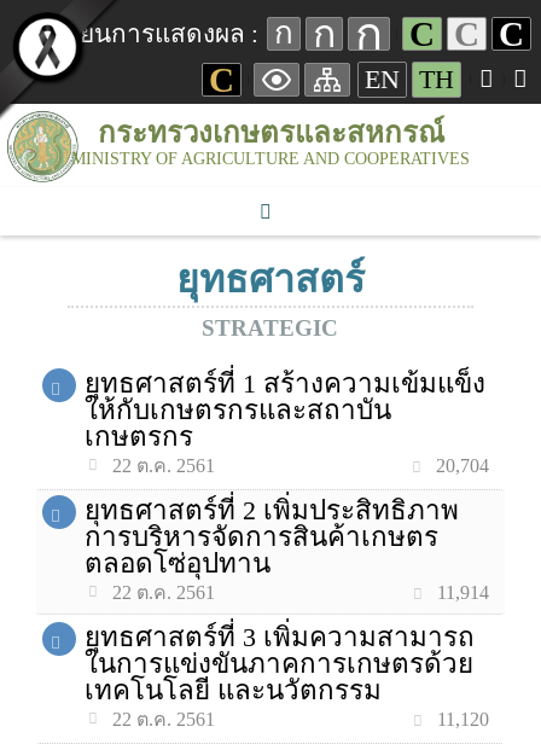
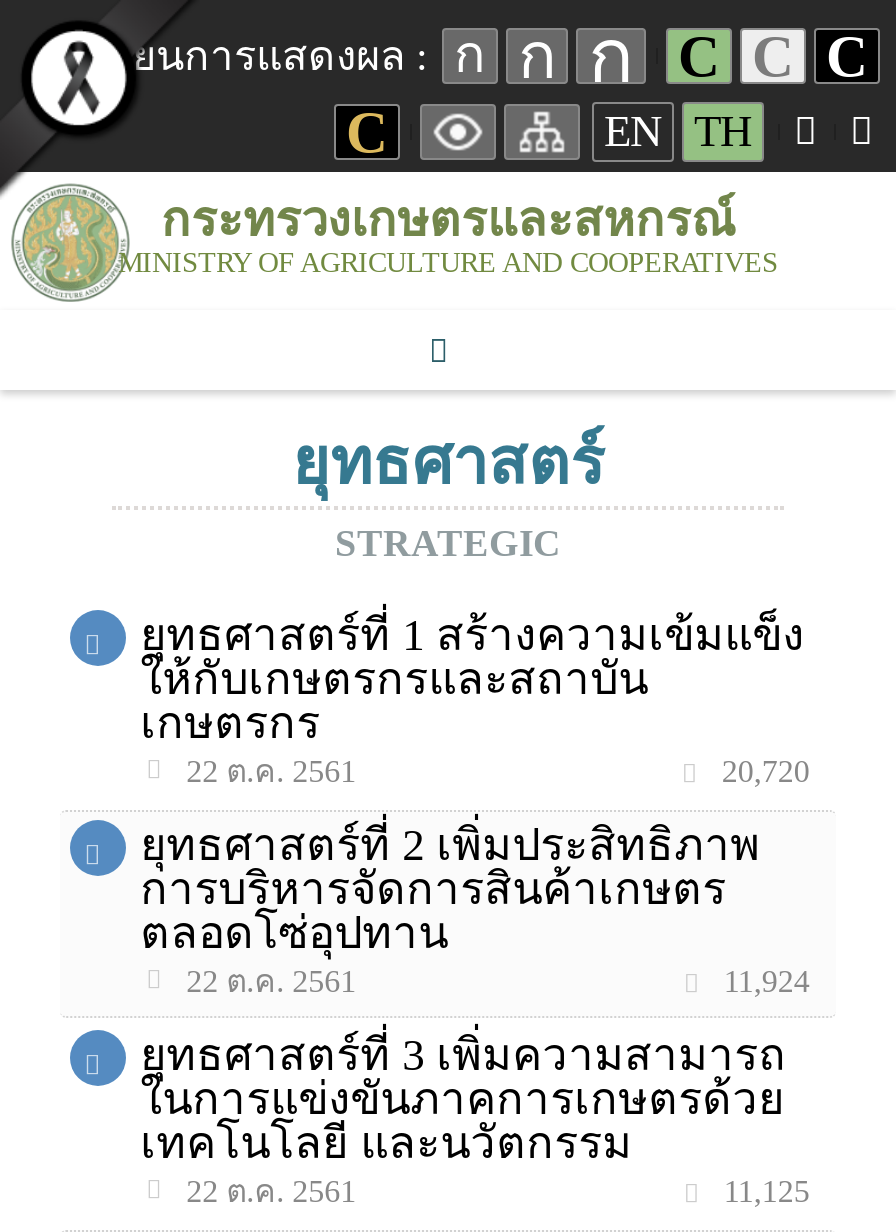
- 20,704
+ 20,720

- 11,914
+ 11,924

- 11,120
+ 11,125
